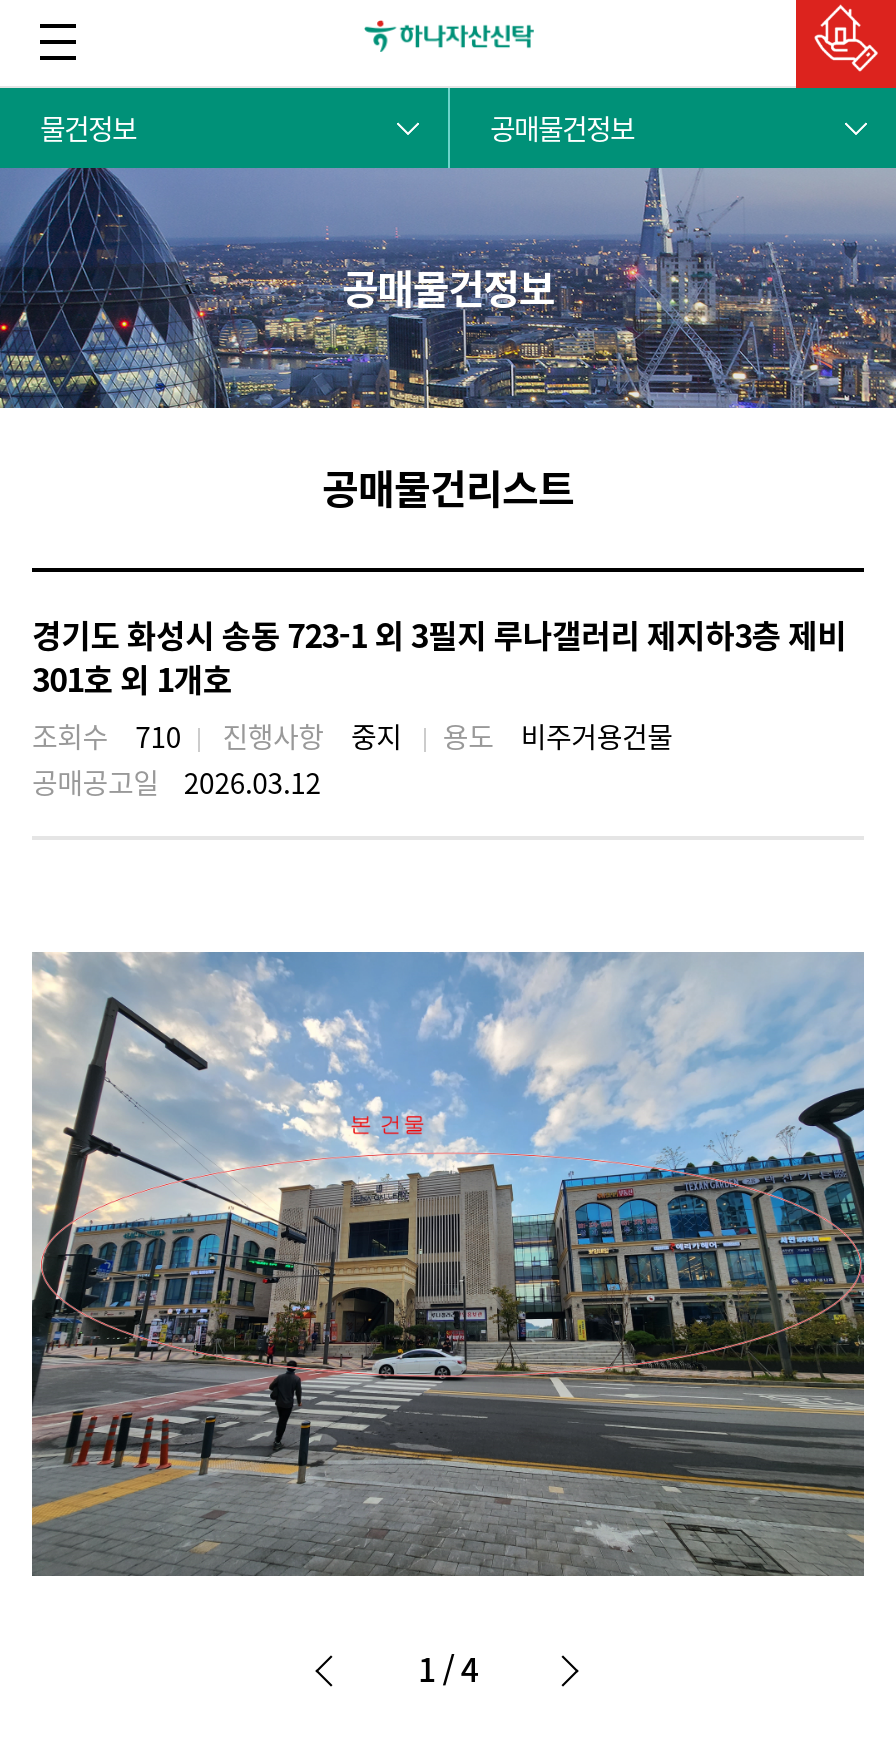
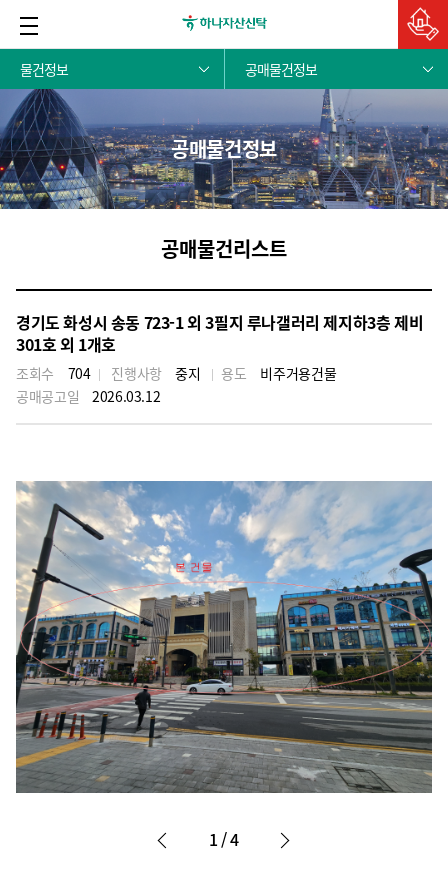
- 조회수 710 진행사항 중지 용도 비주거용건물
+ 조회수 704 진행사항 중지 용도 비주거용건물
